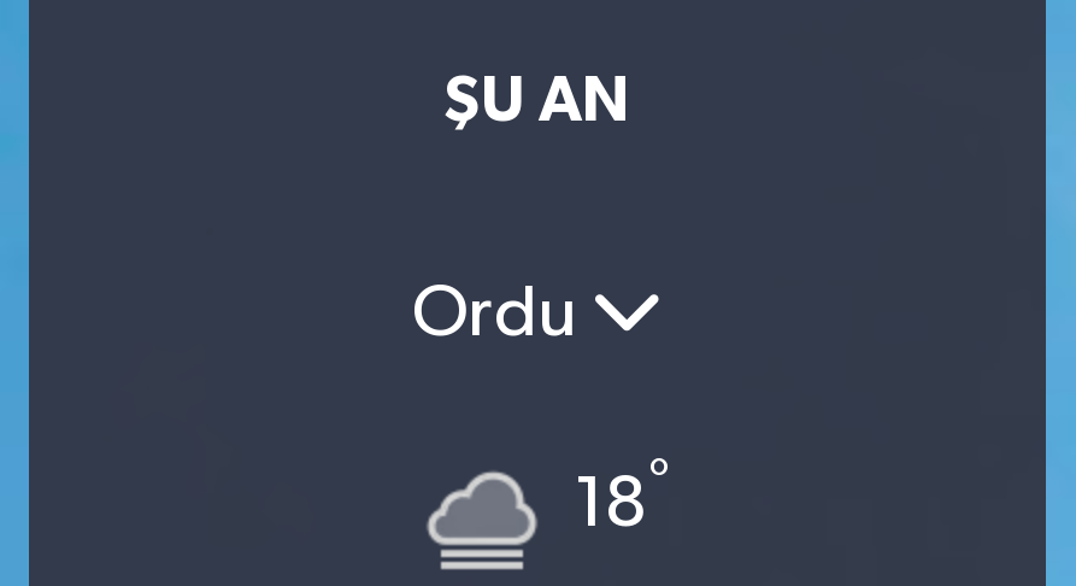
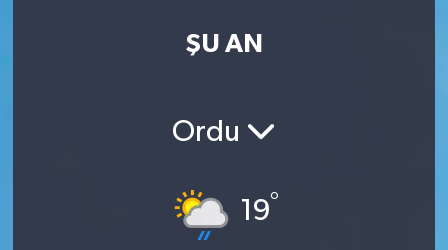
- [image]
- 18°
+ [image]
+ 19°
